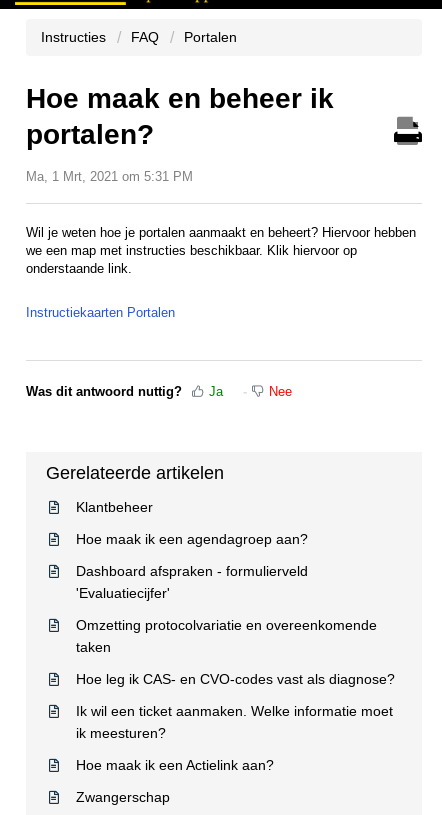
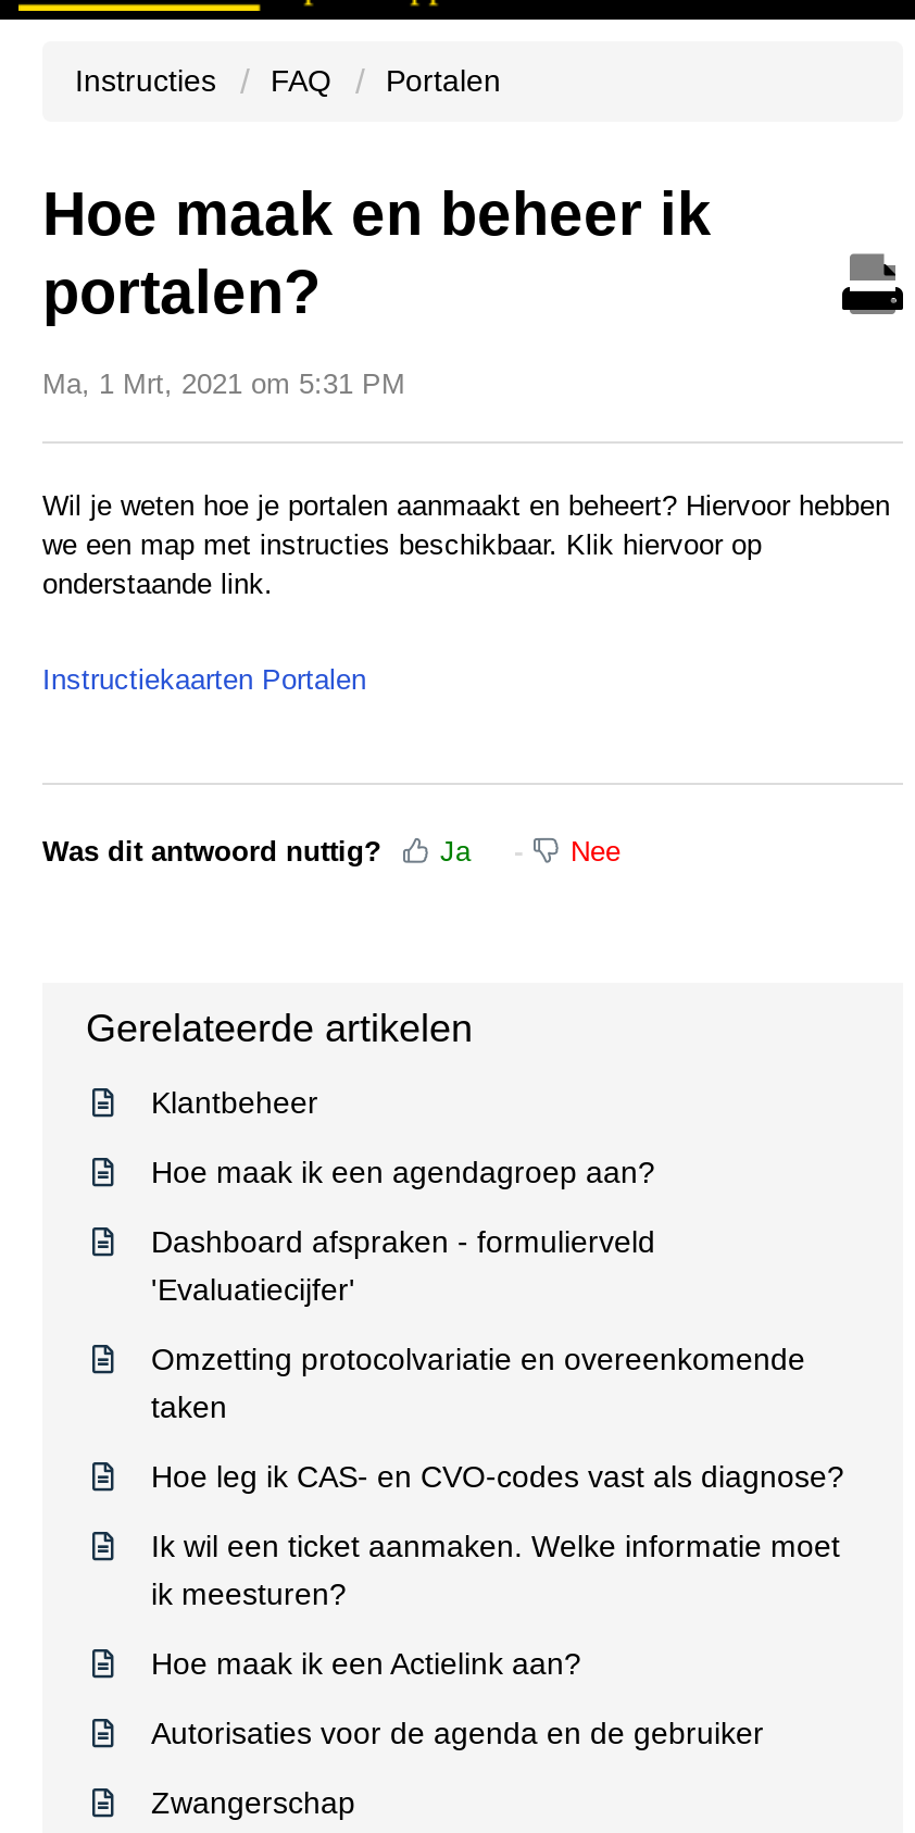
+ Autorisaties voor de agenda en de gebruiker
